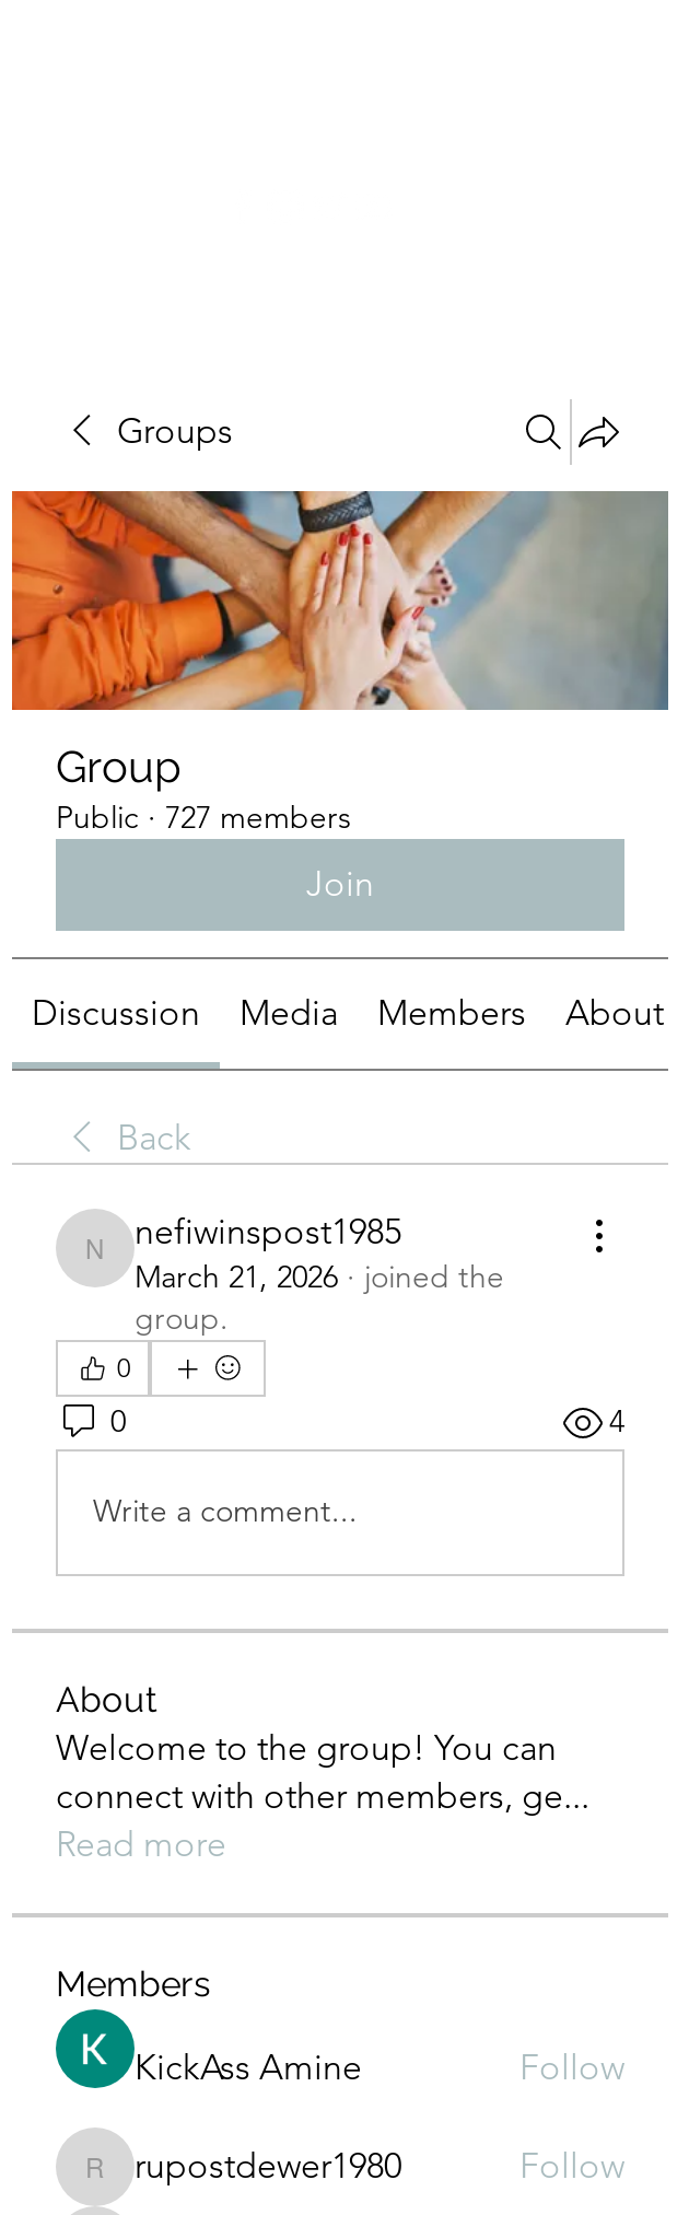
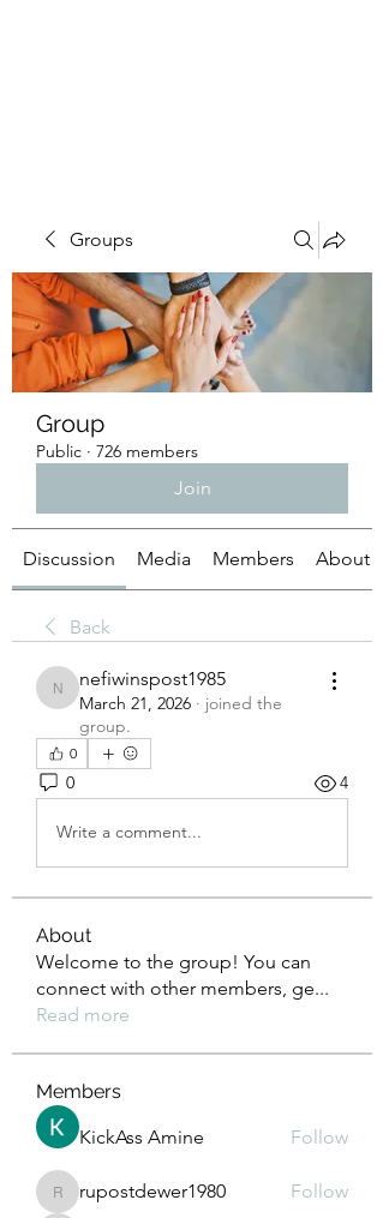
- Public · 727 members
+ Public · 726 members
